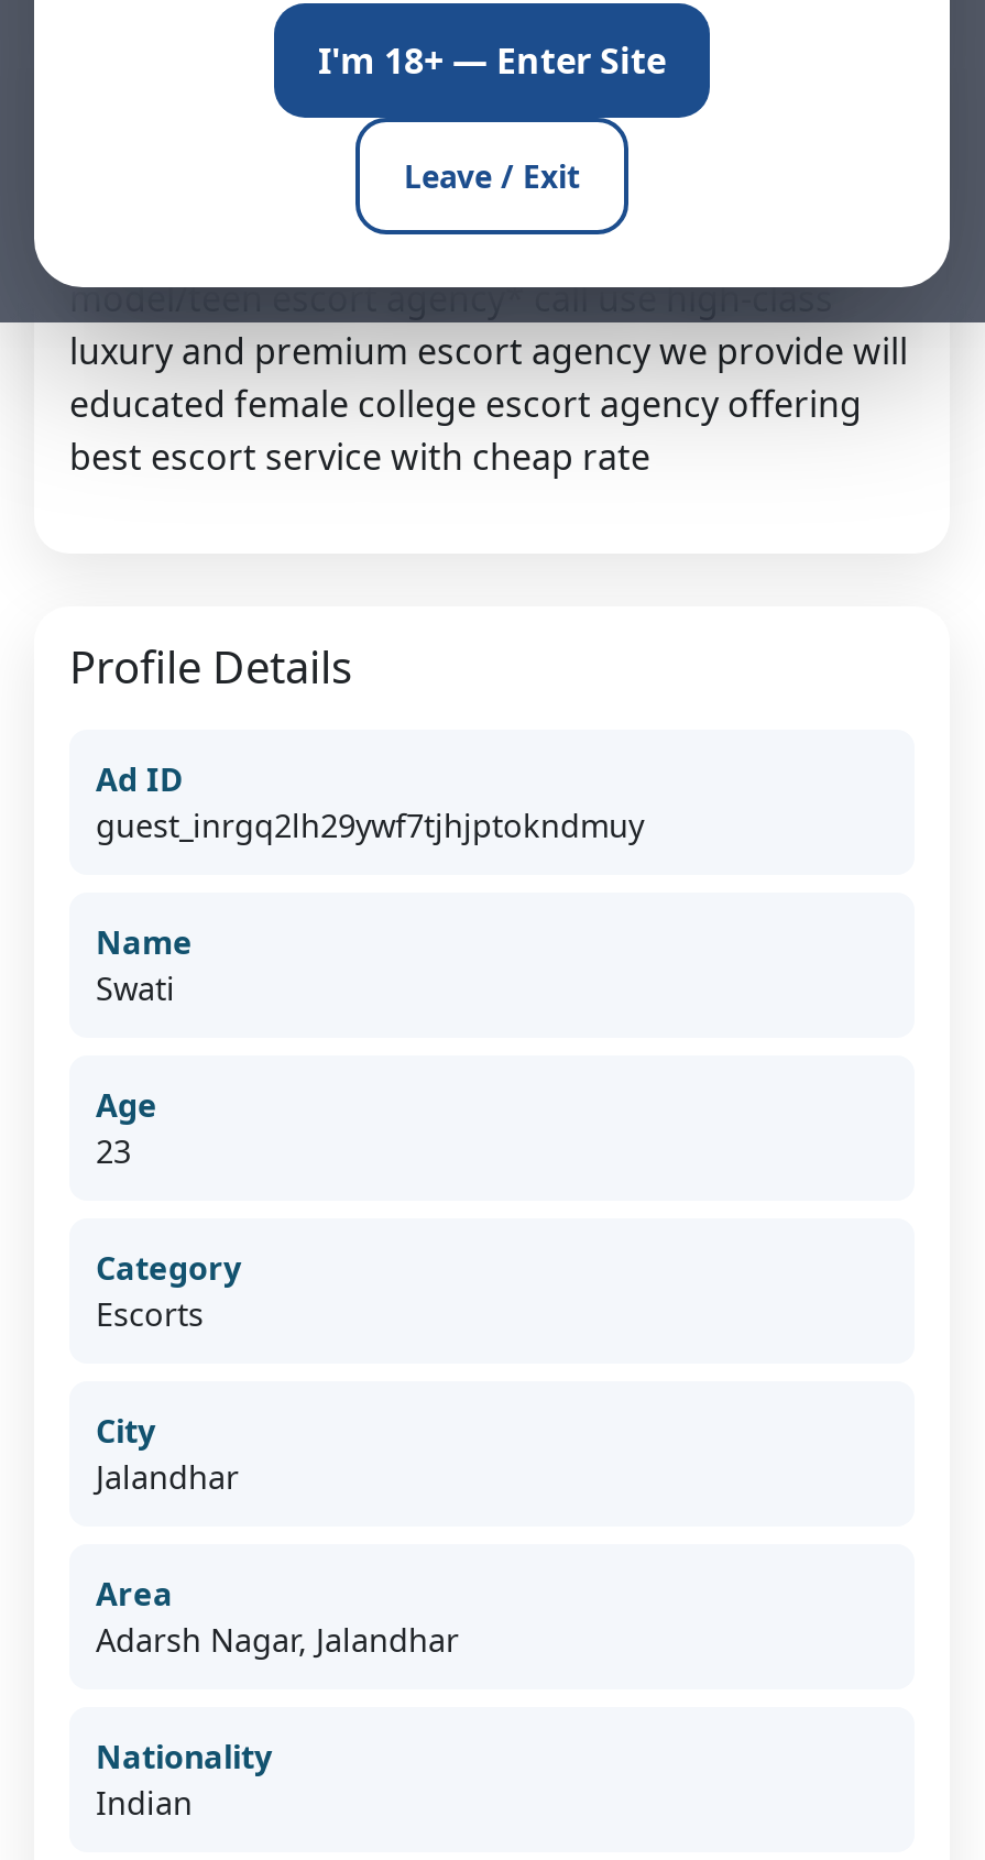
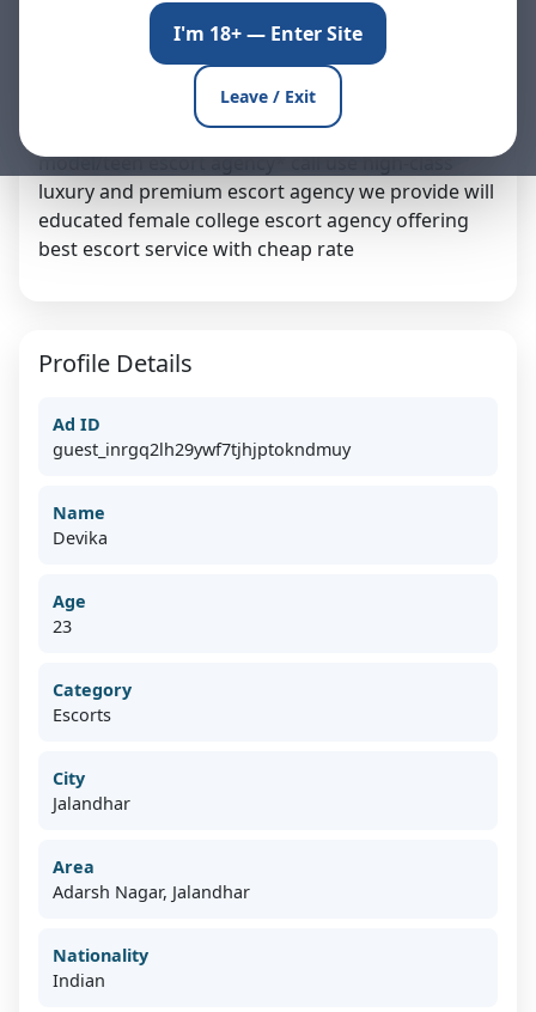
- Swati
+ Devika
